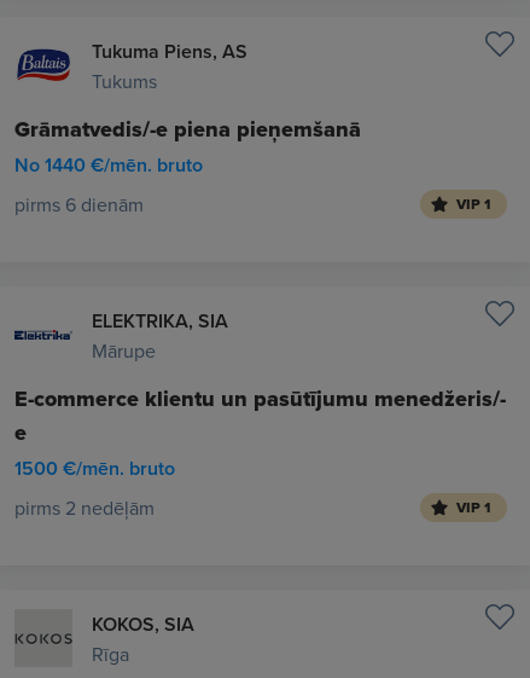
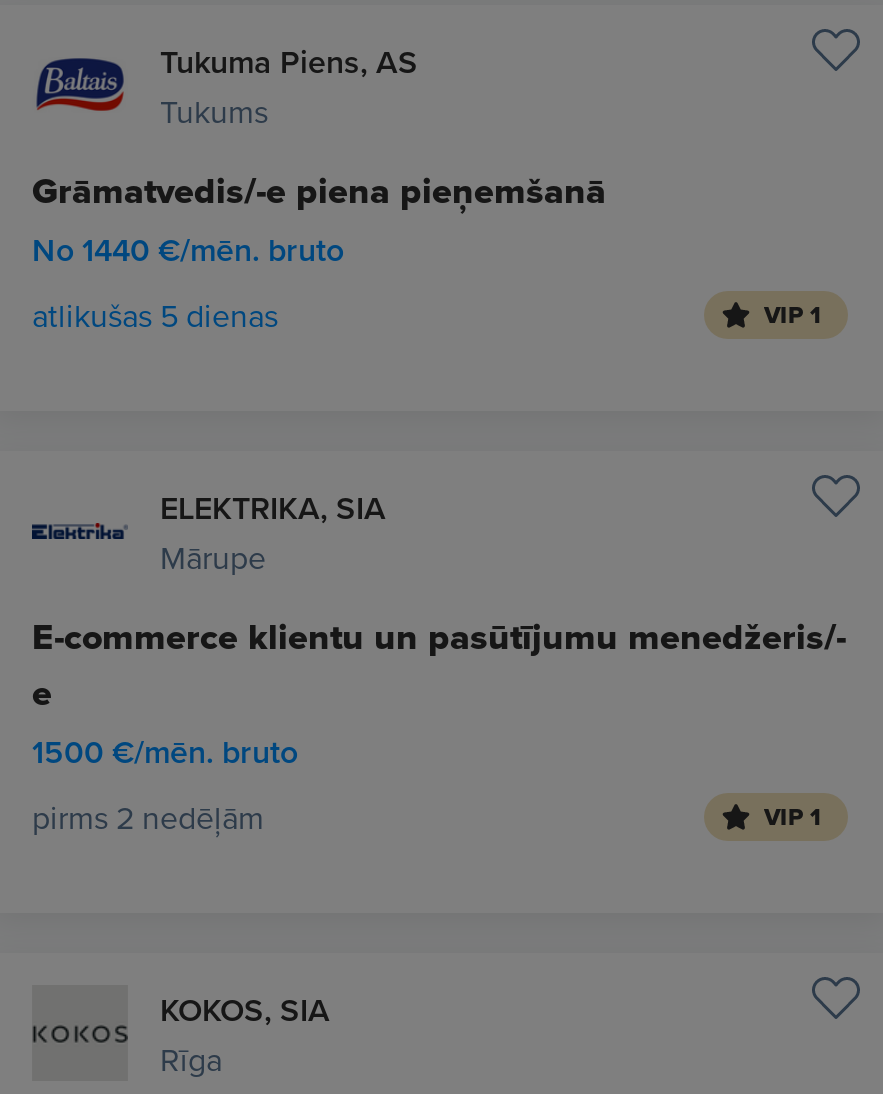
- pirms 6 dienām
+ atlikušas 5 dienas
